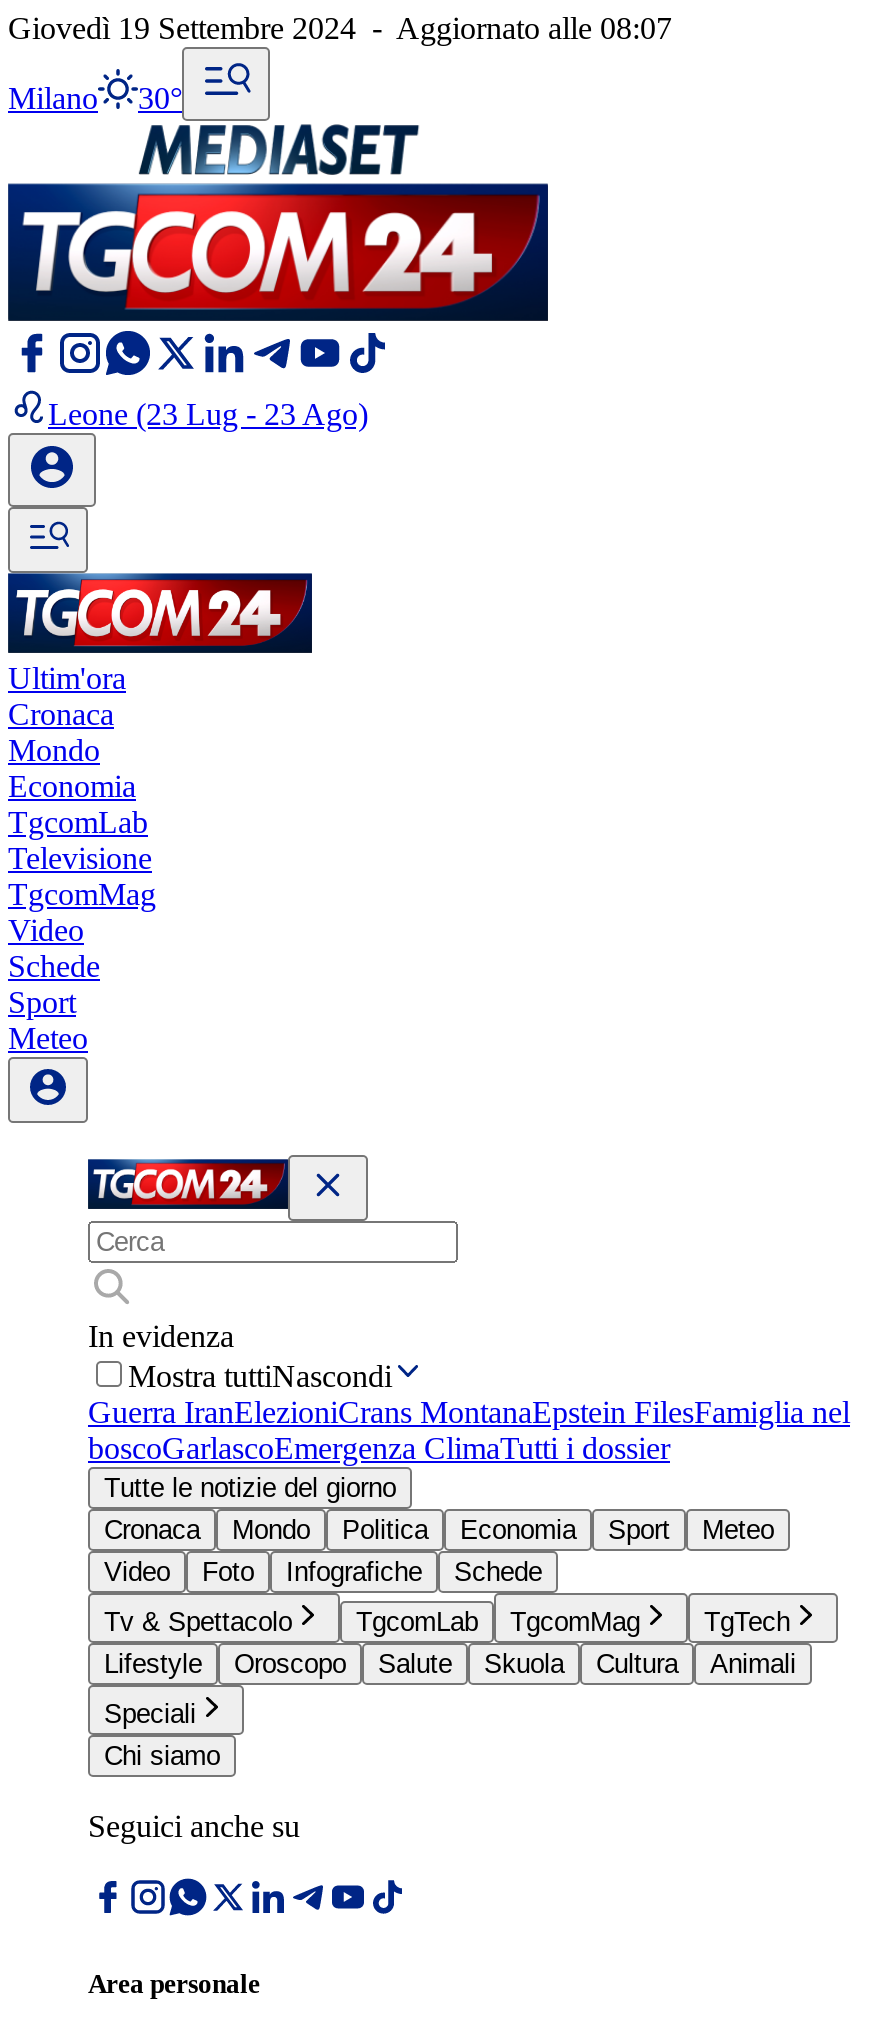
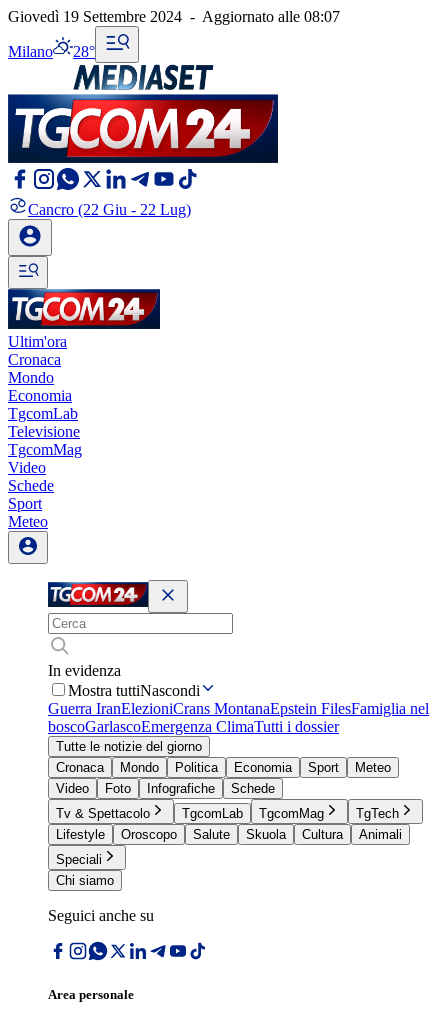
- Milano 30°
+ Milano 28°

- Leone (23 Lug - 23 Ago)
+ Cancro (22 Giu - 22 Lug)
